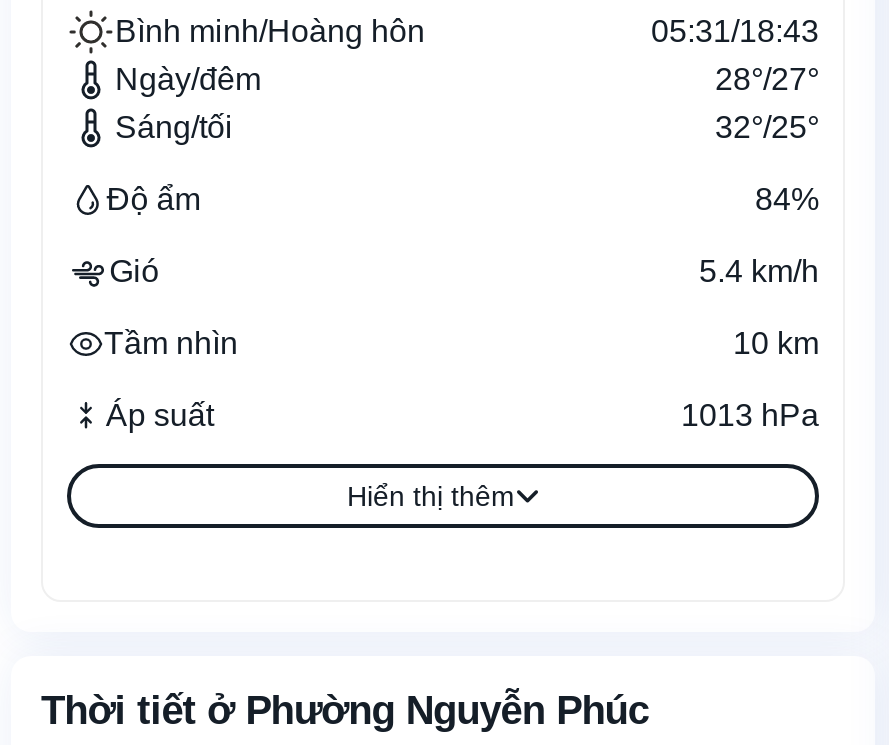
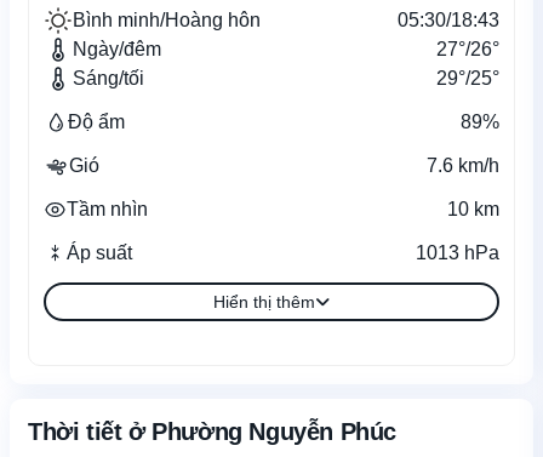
- 05:31/18:43
+ 05:30/18:43

- 28°/27°
+ 27°/26°

- 32°/25°
+ 29°/25°

- 84%
+ 89%

- 5.4 km/h
+ 7.6 km/h
